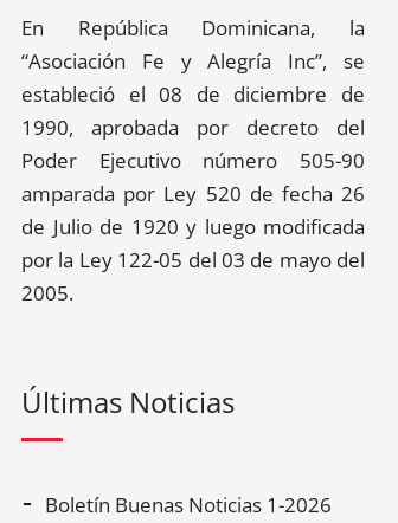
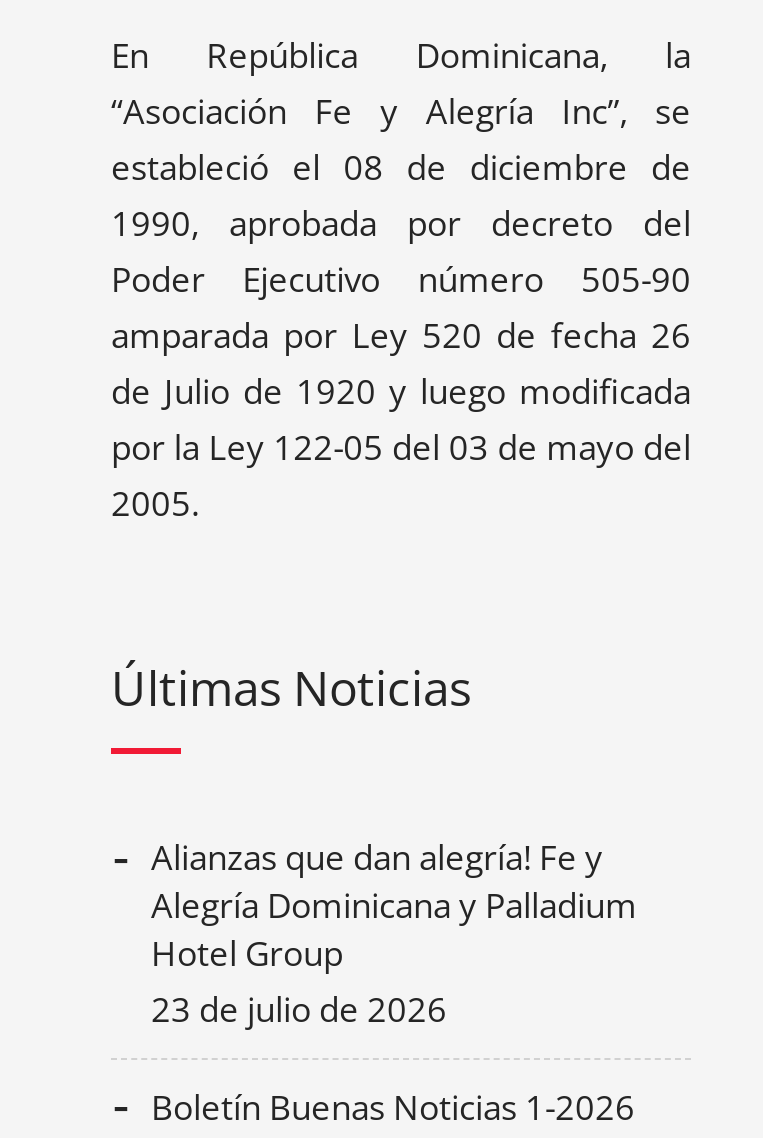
+ Alianzas que dan alegría! Fe y
+ Alegría Dominicana y Palladium
+ Hotel Group
+ 23 de julio de 2026
